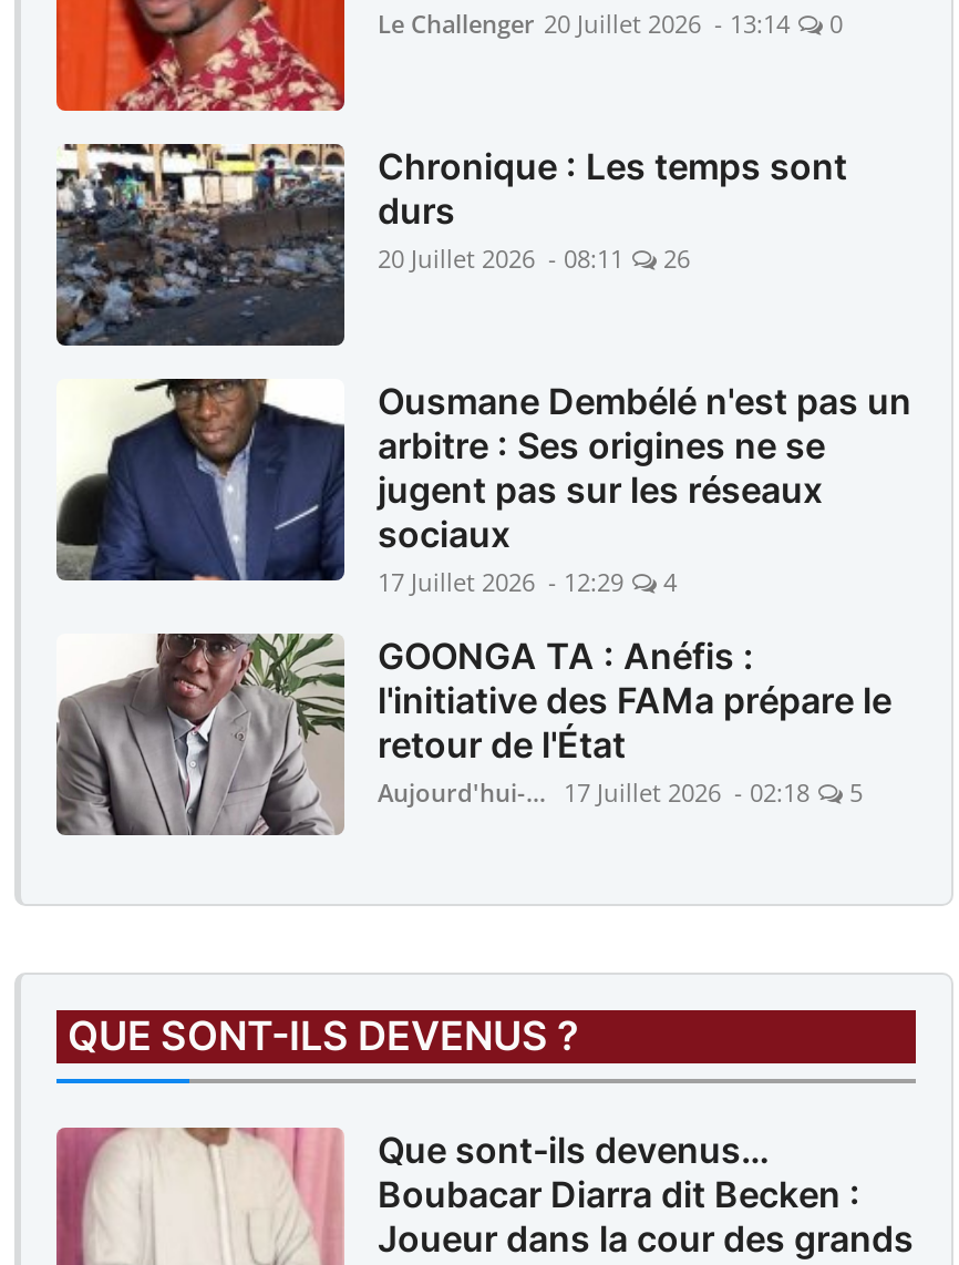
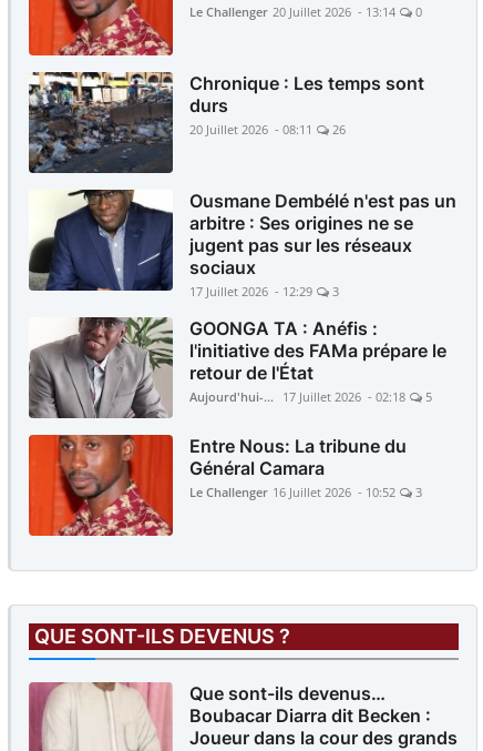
- 17 Juillet 2026 - 12:29 4
+ 17 Juillet 2026 - 12:29 3

+ [image]
+ Entre Nous: La tribune du
+ Général Camara
+ Le Challenger 16 Juillet 2026 - 10:52
+ 3
